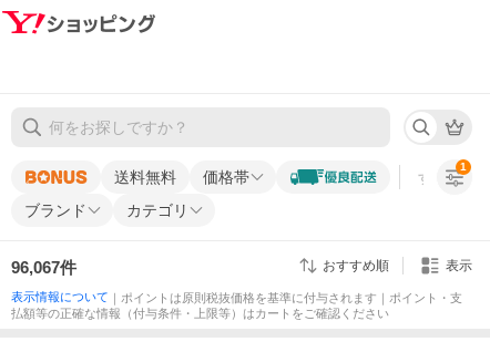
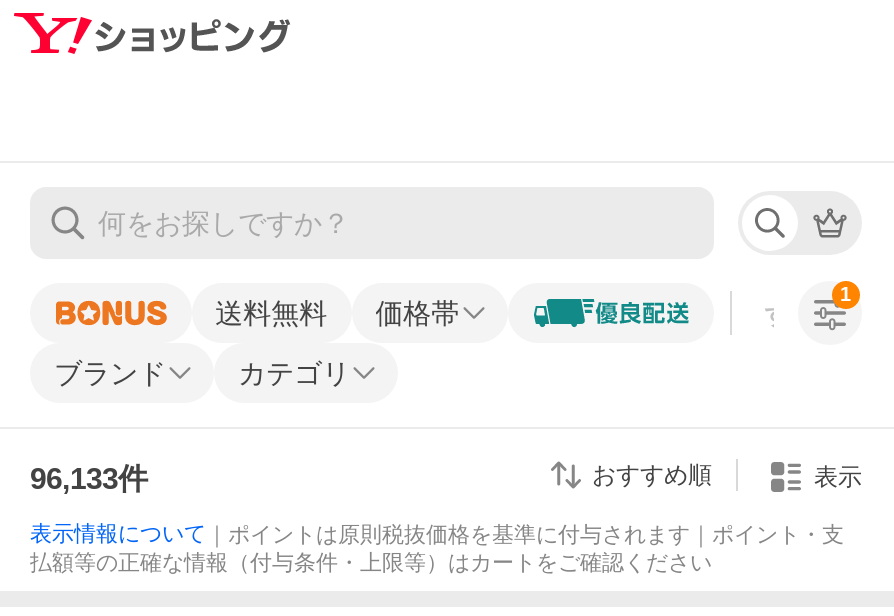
- 96,067件
+ 96,133件
